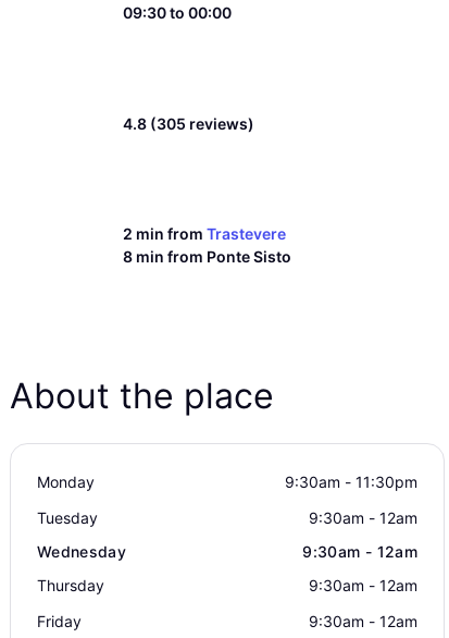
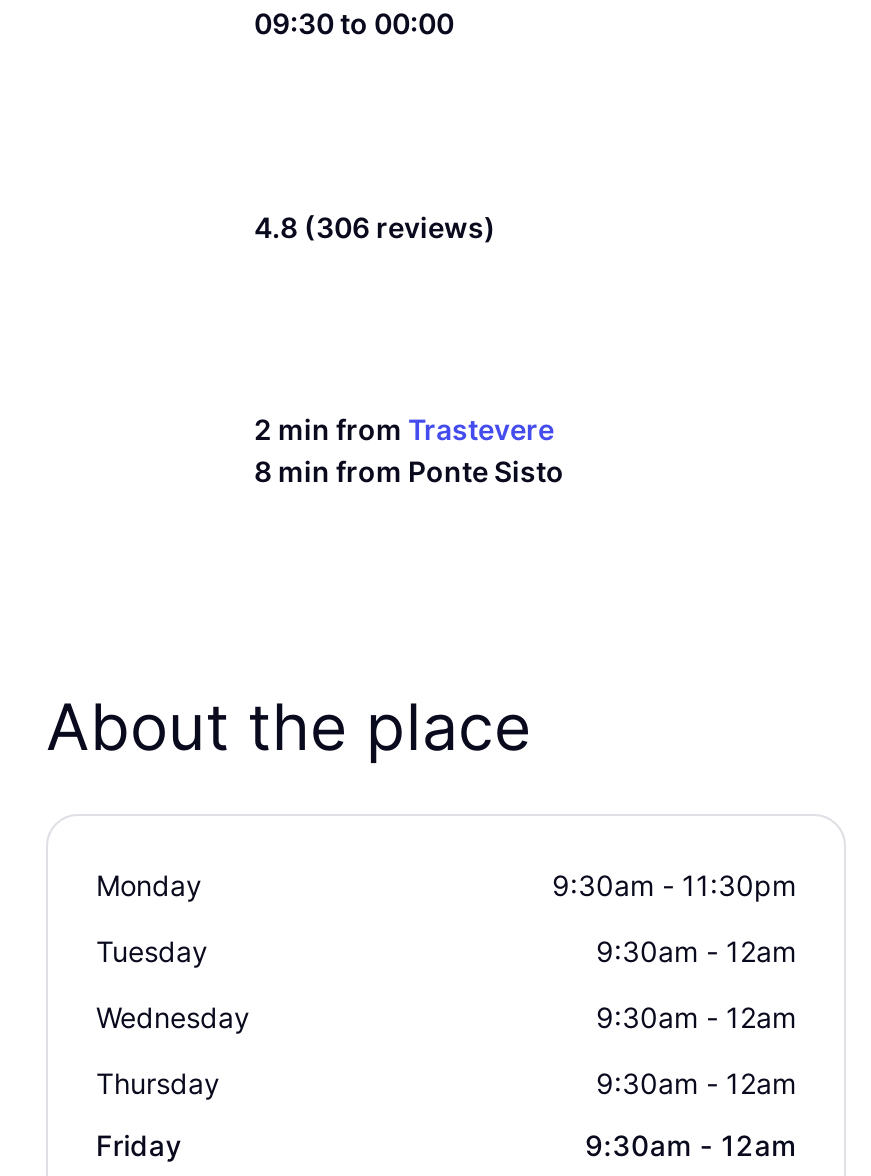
- 4.8 (305 reviews)
+ 4.8 (306 reviews)
